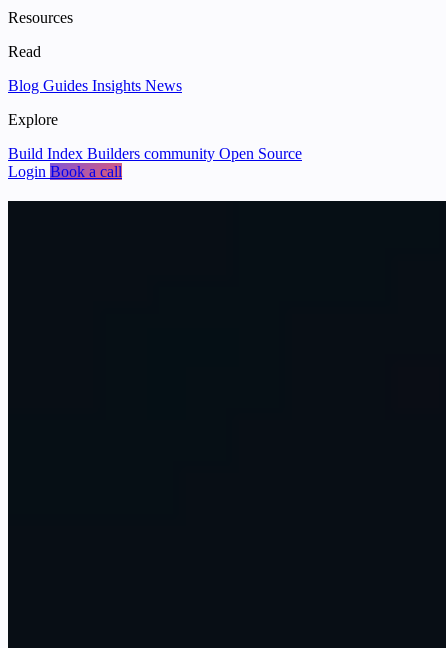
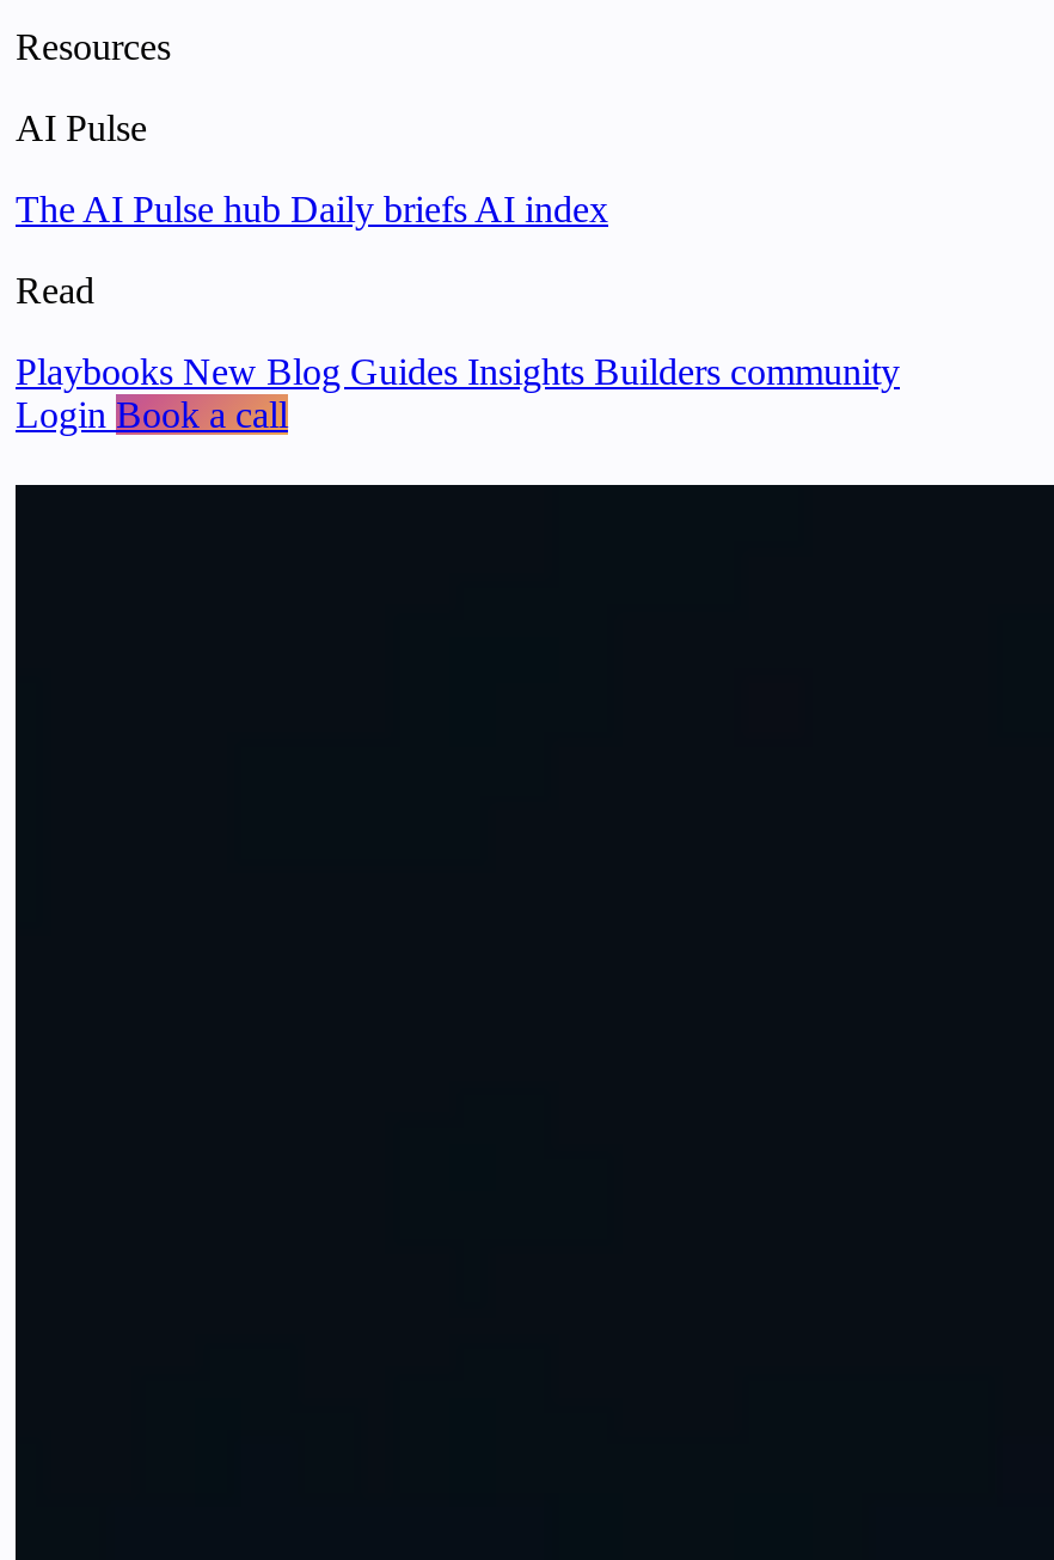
+ AI Pulse
+ The AI Pulse hub Daily briefs AI index

moved down: Read

- Blog Guides Insights News
- Explore
- Build Index Builders community Open Source
+ Playbooks New Blog Guides Insights Builders community
